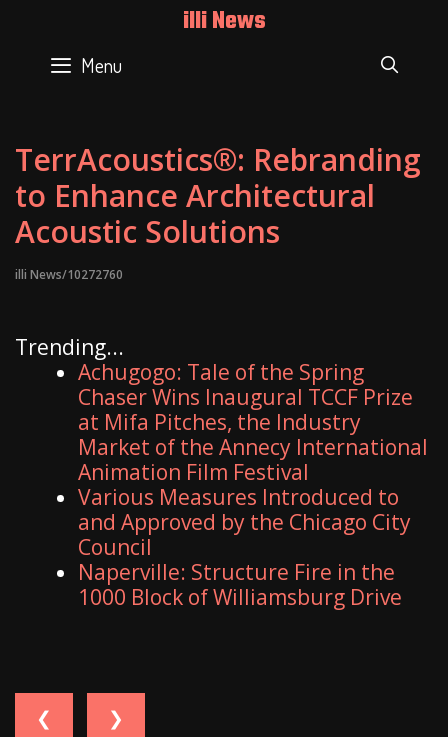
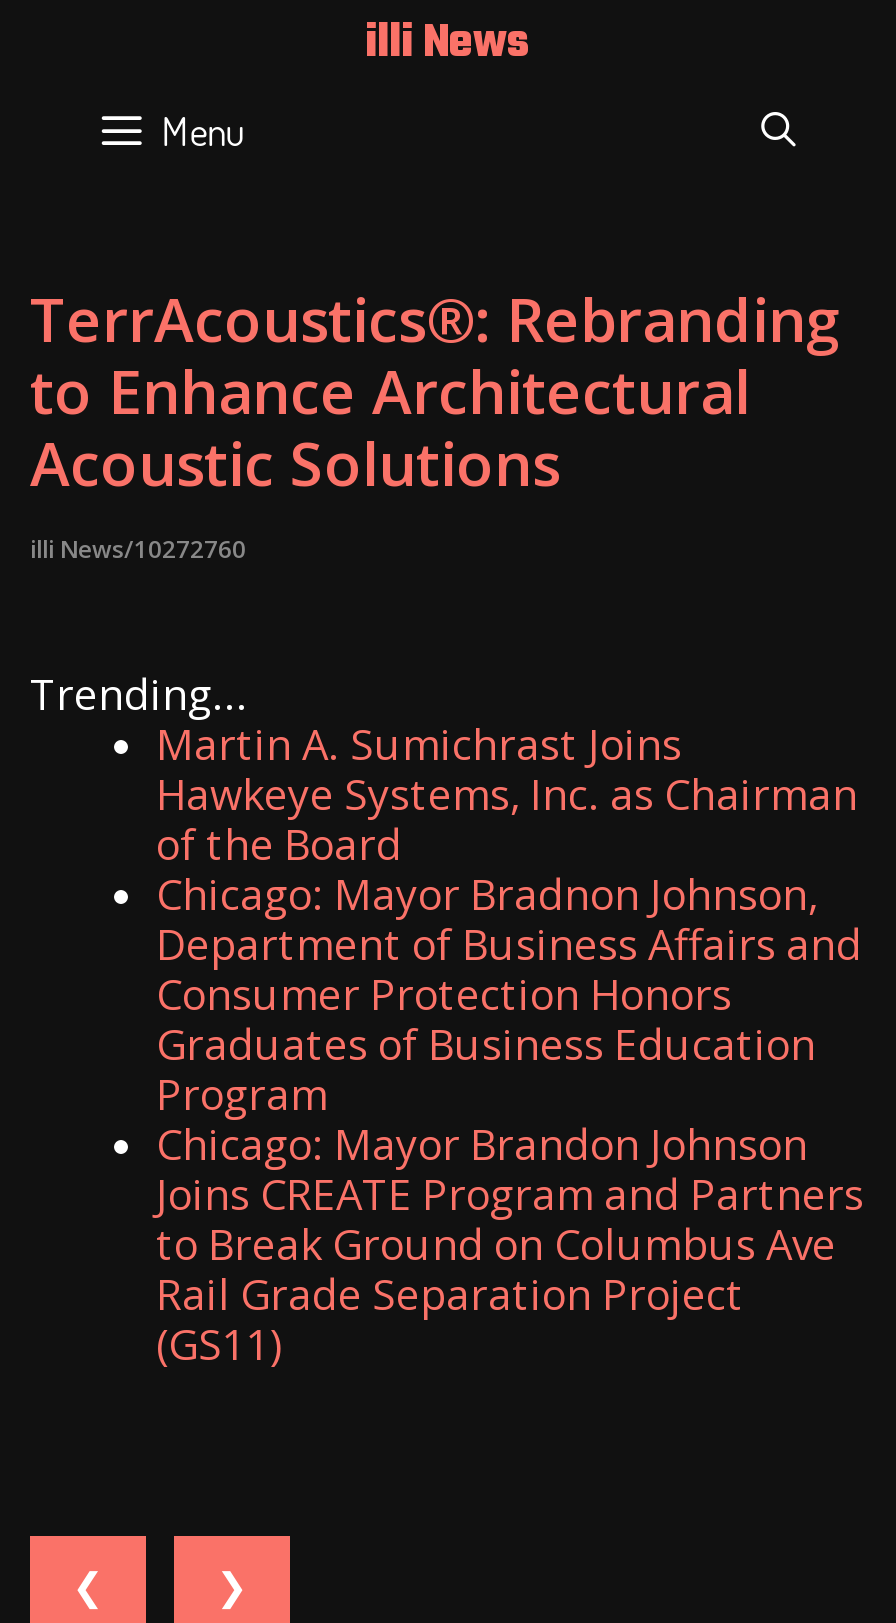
- Achugogo: Tale of the Spring
- Chaser Wins Inaugural TCCF Prize
- at Mifa Pitches, the Industry
- Market of the Annecy International
- Animation Film Festival
- Various Measures Introduced to
- and Approved by the Chicago City
- Council
- Naperville: Structure Fire in the
- 1000 Block of Williamsburg Drive
+ Martin A. Sumichrast Joins
+ Hawkeye Systems, Inc. as Chairman
+ of the Board
+ Chicago: Mayor Bradnon Johnson,
+ Department of Business Affairs and
+ Consumer Protection Honors
+ Graduates of Business Education
+ Program
+ Chicago: Mayor Brandon Johnson
+ Joins CREATE Program and Partners
+ to Break Ground on Columbus Ave
+ Rail Grade Separation Project
+ (GS11)
